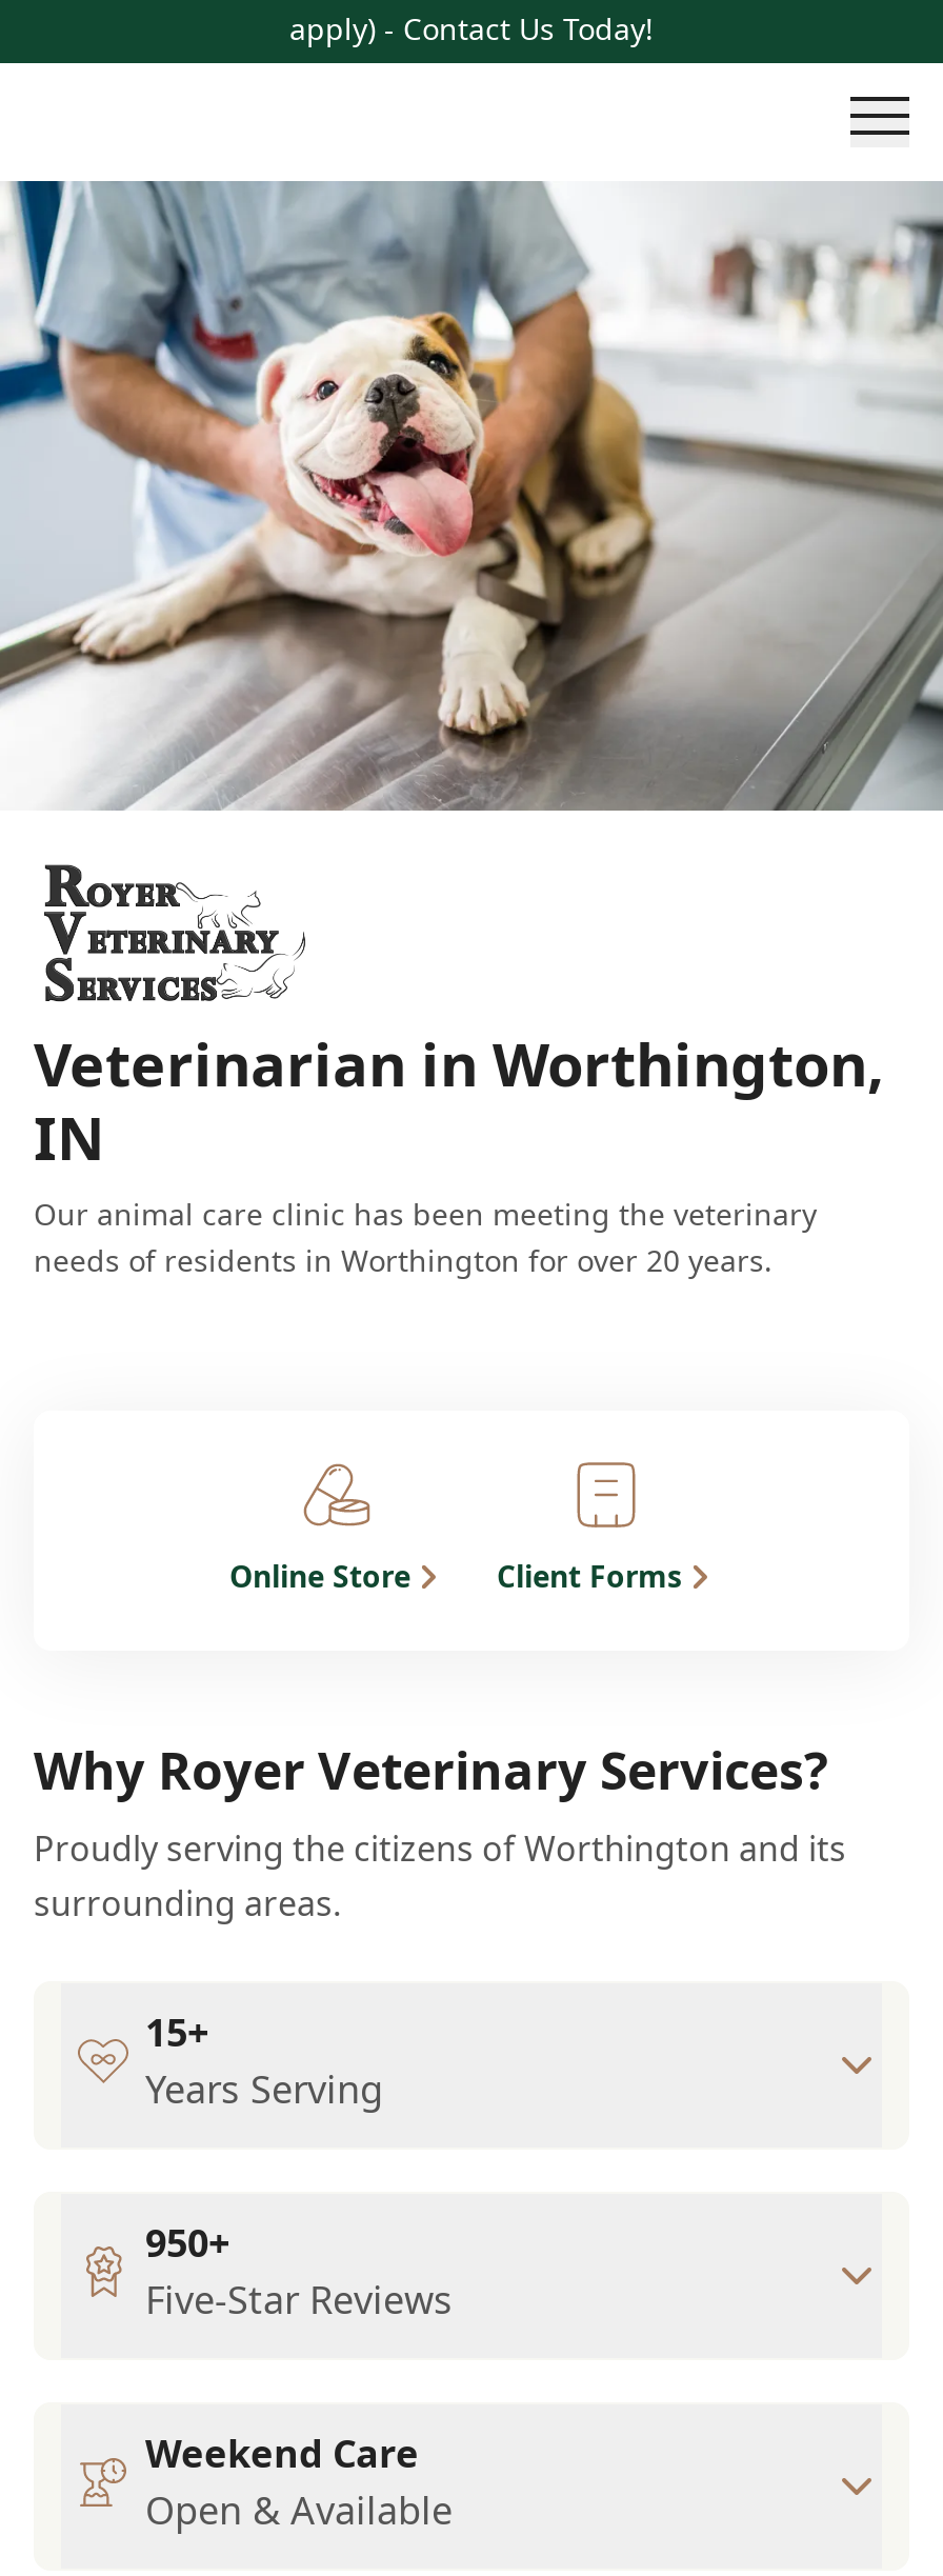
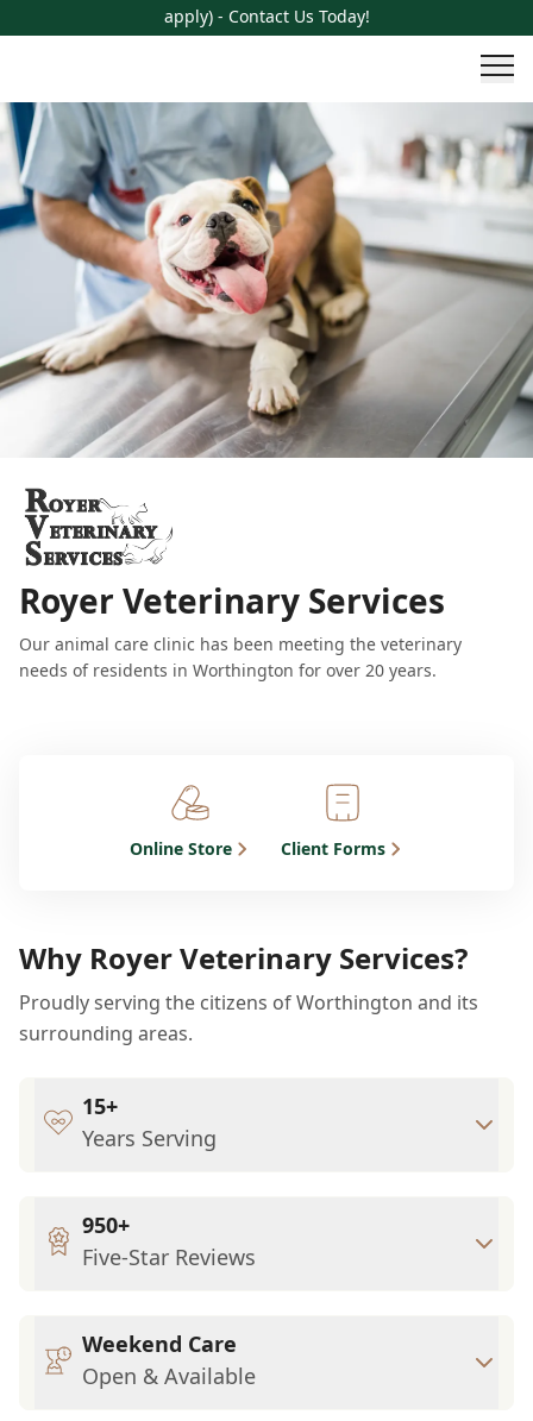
- Veterinarian in Worthington,
- IN
+ Royer Veterinary Services
